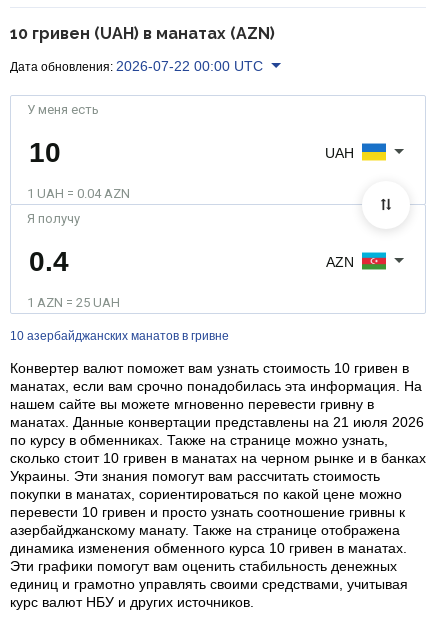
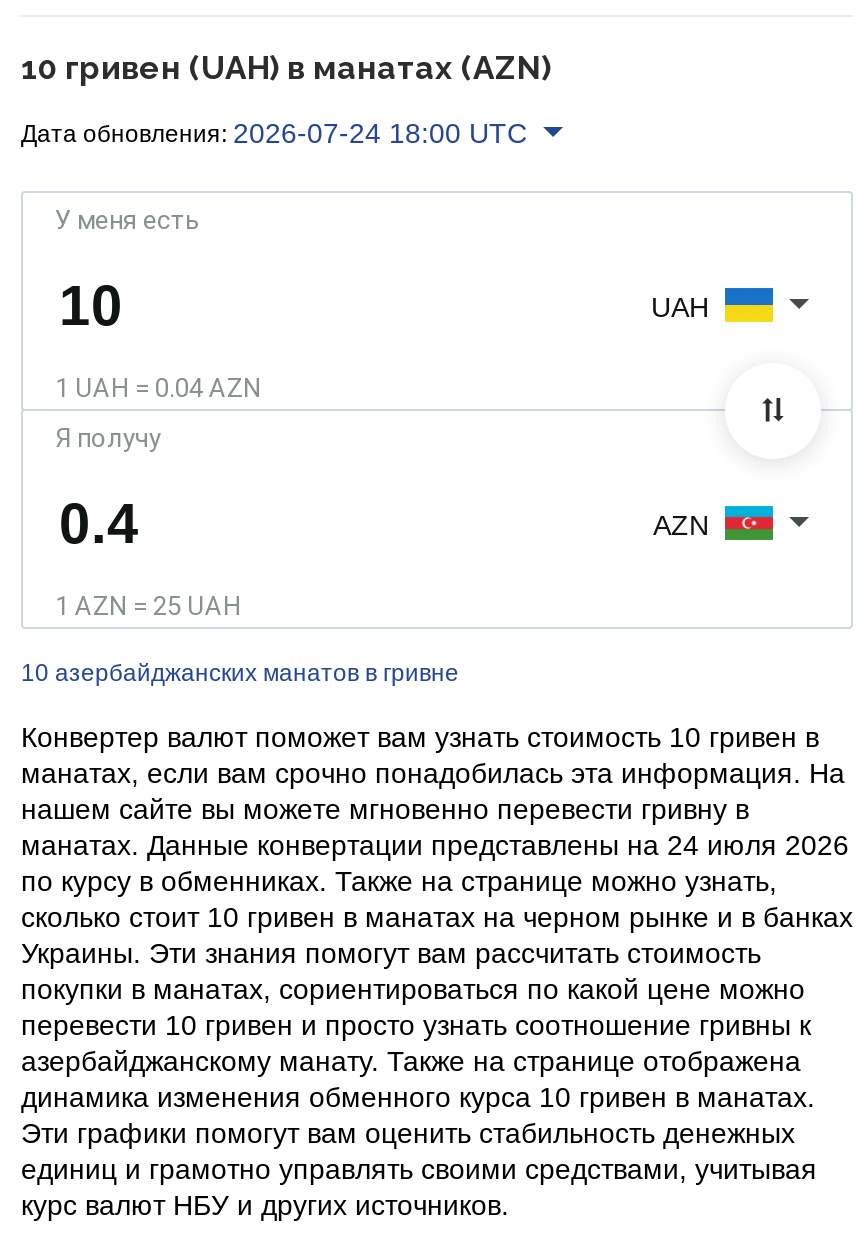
- Дата обновления: 2026-07-22 00:00 UTC
+ Дата обновления: 2026-07-24 18:00 UTC

- манатах. Данные конвертации представлены на 21 июля 2026
+ манатах. Данные конвертации представлены на 24 июля 2026
